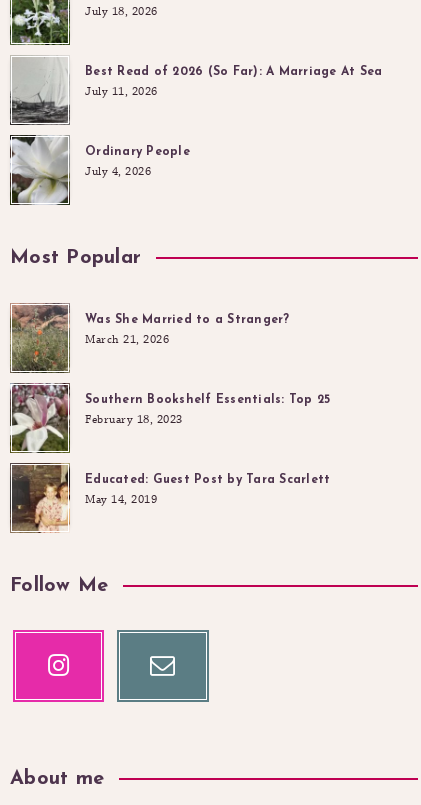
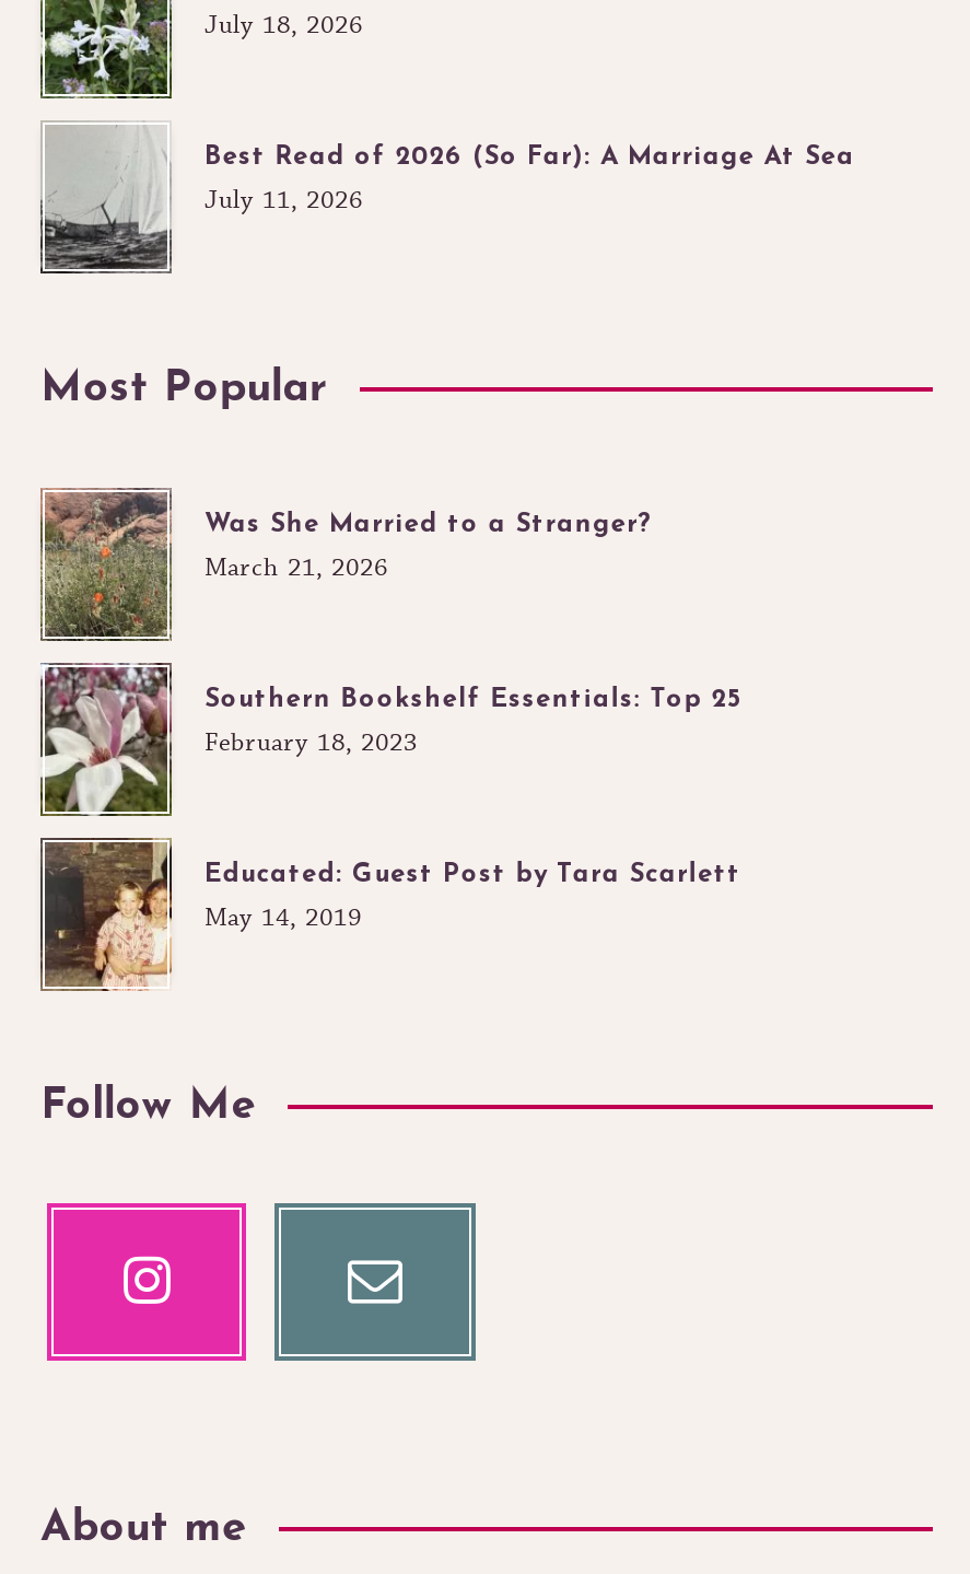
- [image]
- Ordinary People
- July 4, 2026
